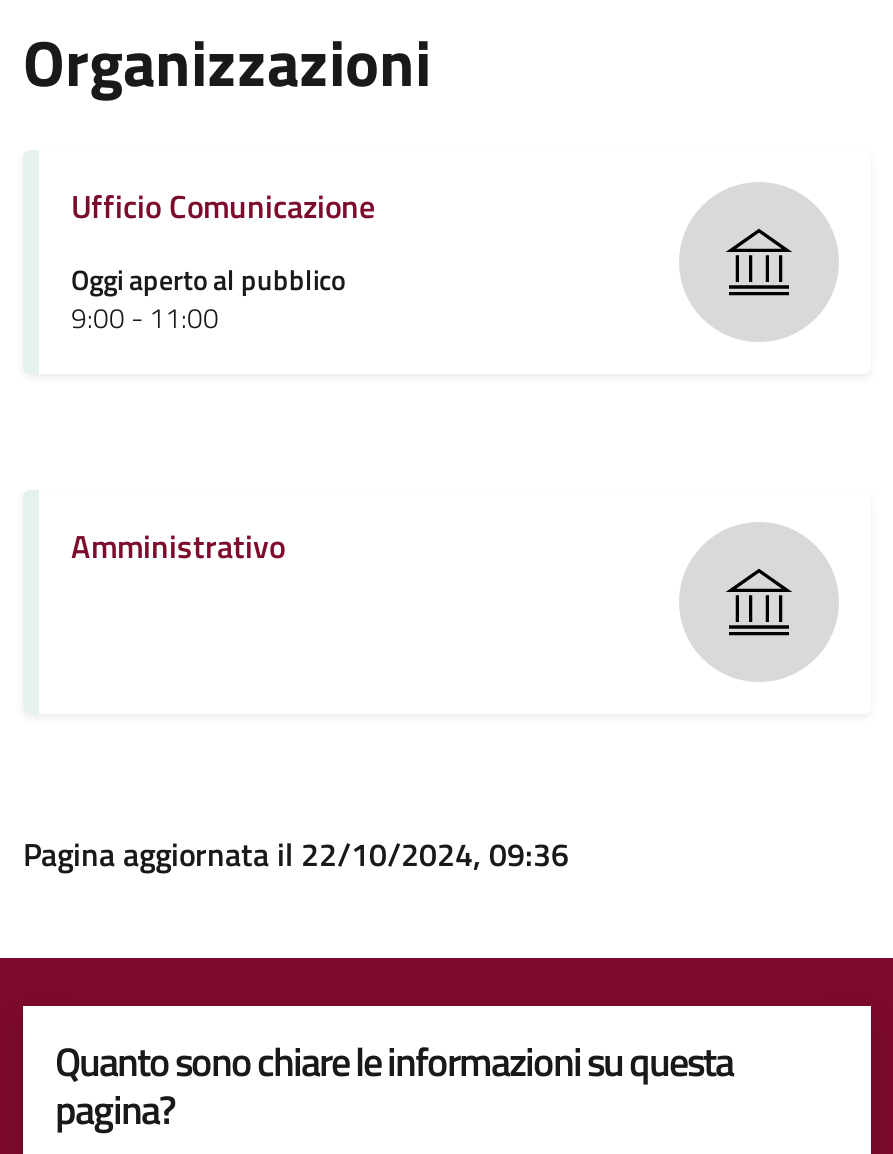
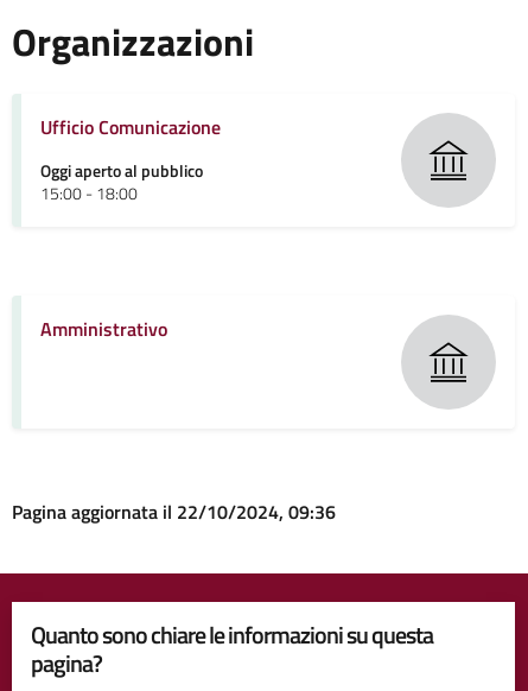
- 9:00 - 11:00
+ 15:00 - 18:00
